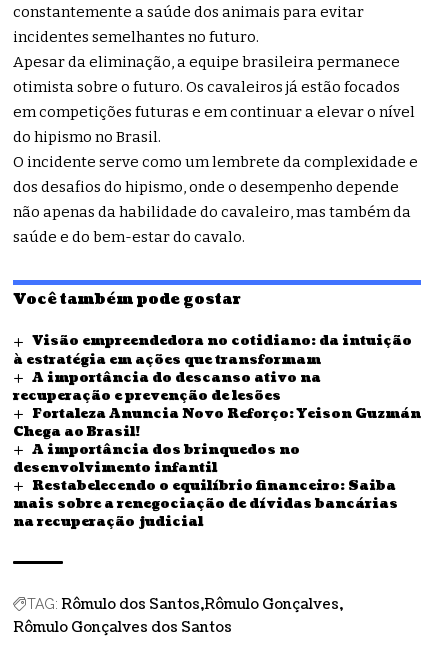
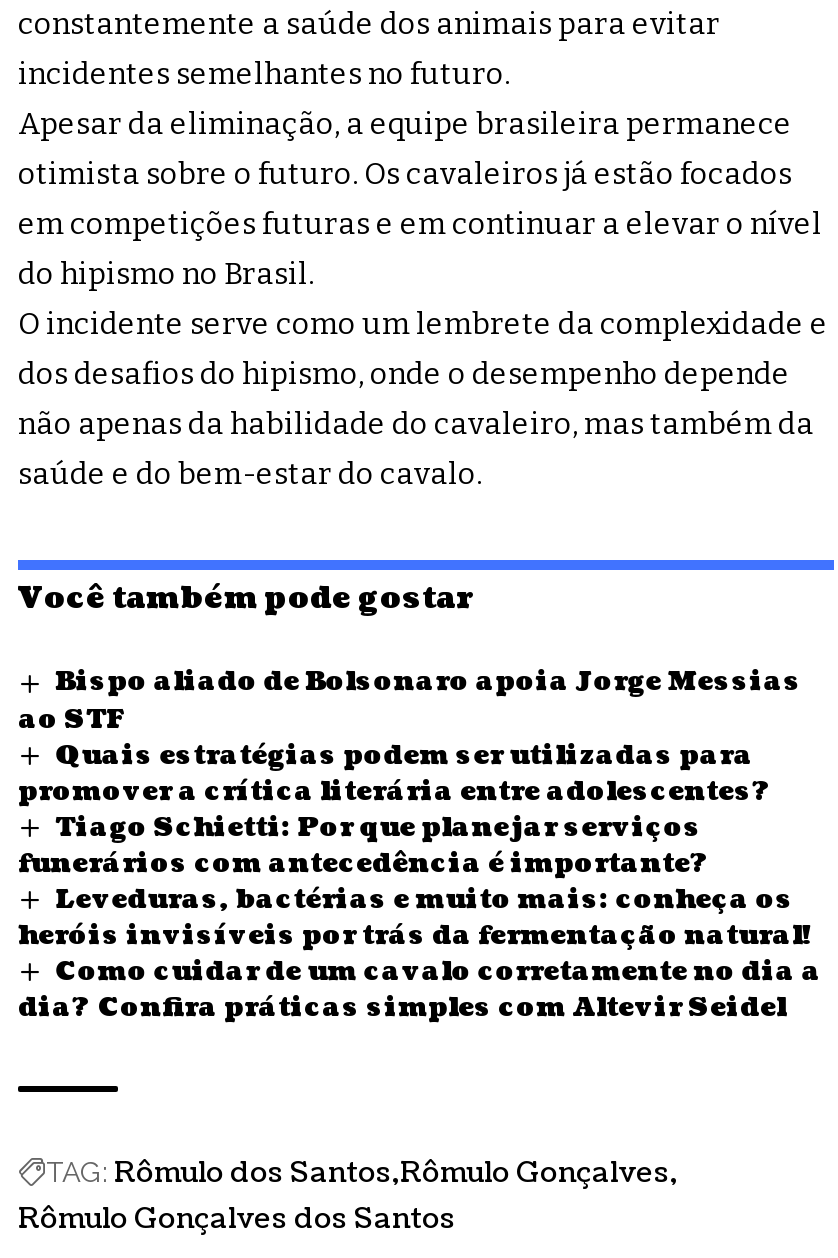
- Visão empreendedora no cotidiano: da intuição
- à estratégia em ações que transformam
- A importância do descanso ativo na
- recuperação e prevenção de lesões
- Fortaleza Anuncia Novo Reforço: Yeison Guzmán
- Chega ao Brasil!
- A importância dos brinquedos no
- desenvolvimento infantil
- Restabelecendo o equilíbrio financeiro: Saiba
- mais sobre a renegociação de dívidas bancárias
- na recuperação judicial
+ Bispo aliado de Bolsonaro apoia Jorge Messias
+ ao STF
+ Quais estratégias podem ser utilizadas para
+ promover a crítica literária entre adolescentes?
+ Tiago Schietti: Por que planejar serviços
+ funerários com antecedência é importante?
+ Leveduras, bactérias e muito mais: conheça os
+ heróis invisíveis por trás da fermentação natural!
+ Como cuidar de um cavalo corretamente no dia a
+ dia? Confira práticas simples com Altevir Seidel
